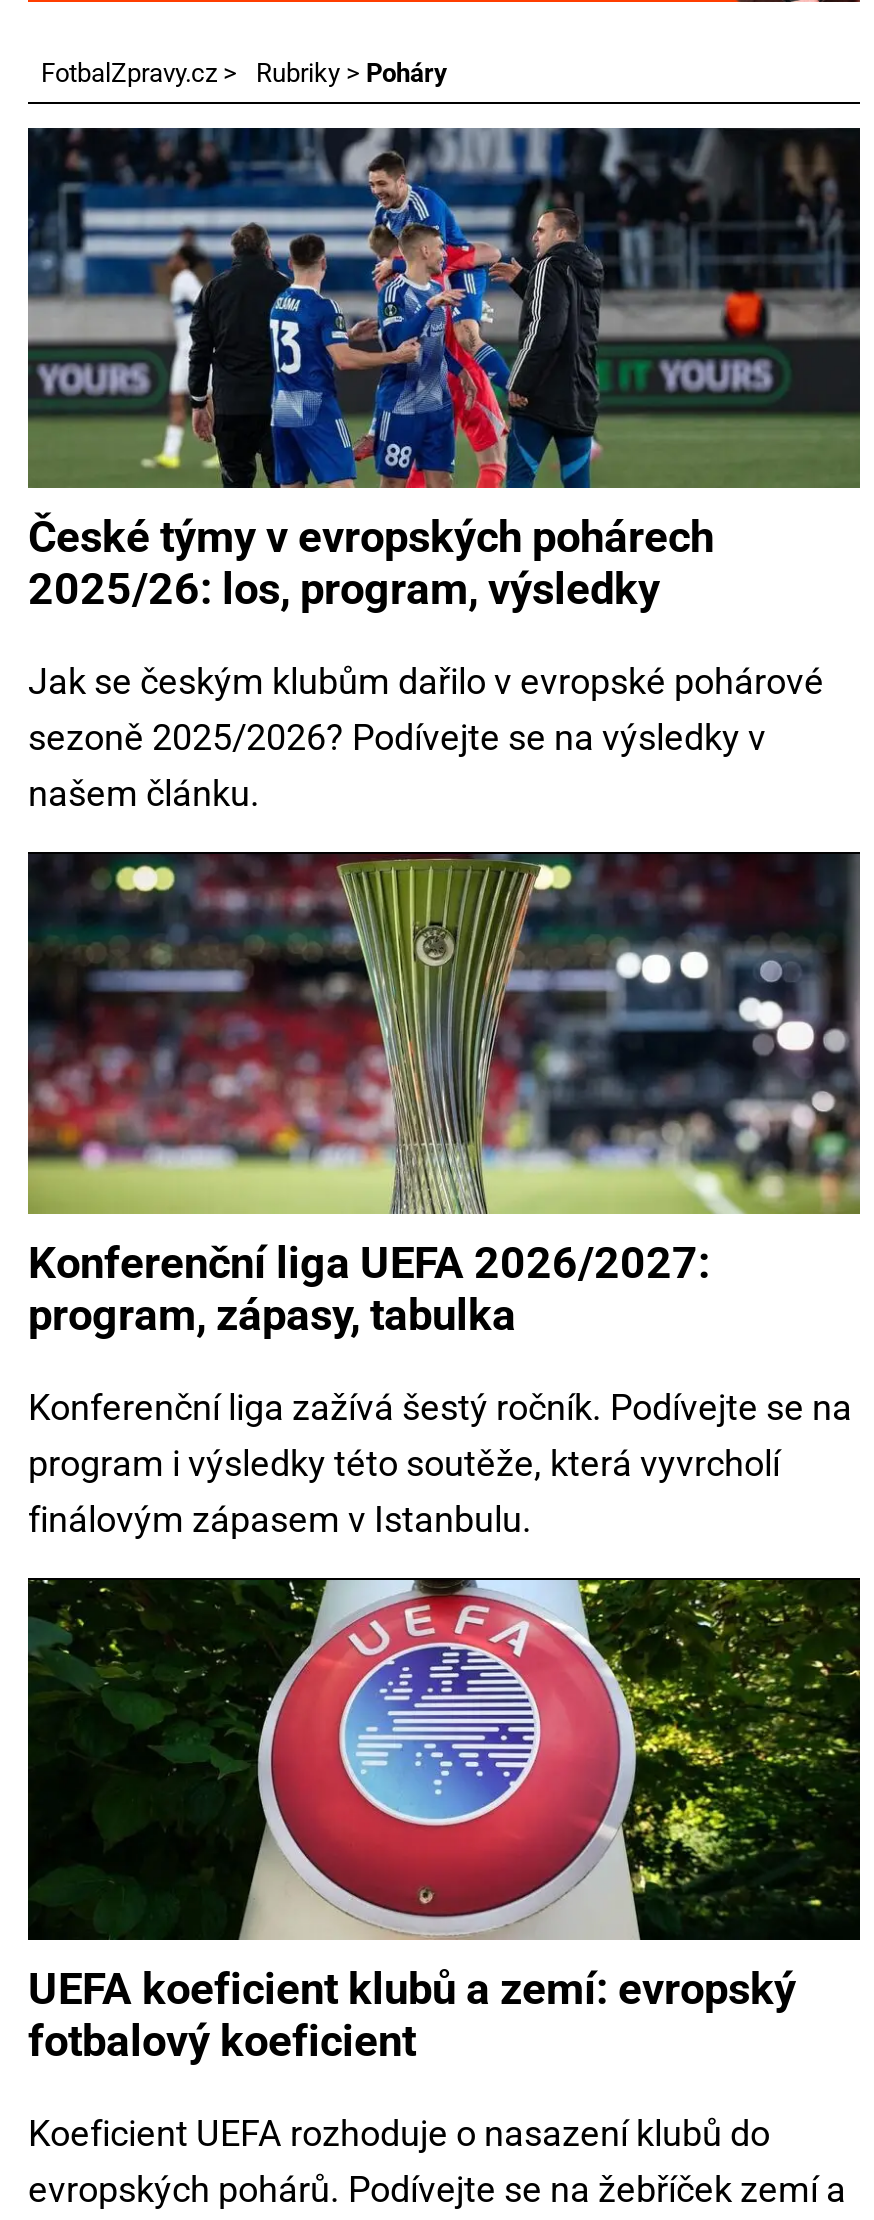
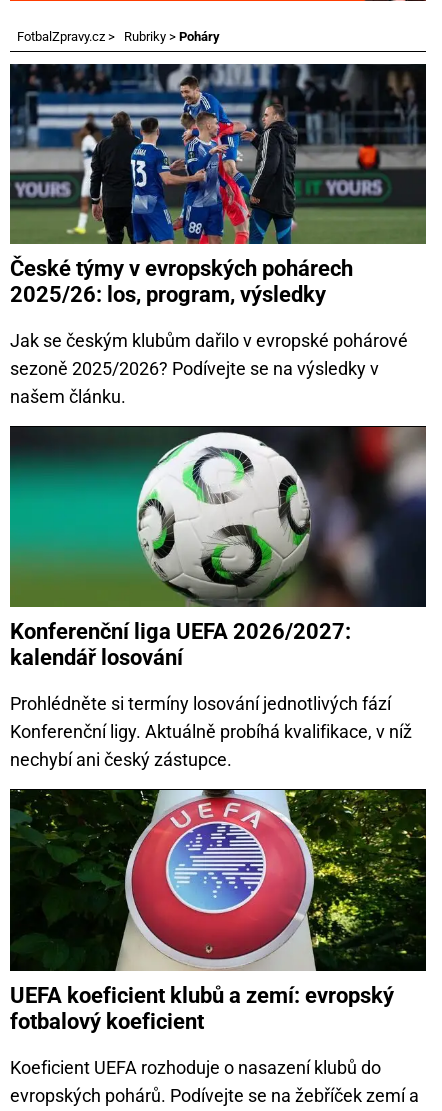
- [image]
- program, zápasy, tabulka
+ [image]
+ kalendář losování

- Konferenční liga zažívá šestý ročník. Podívejte se na
- program i výsledky této soutěže, která vyvrcholí
- finálovým zápasem v Istanbulu.
+ Prohlédněte si termíny losování jednotlivých fází
+ Konferenční ligy. Aktuálně probíhá kvalifikace, v níž
+ nechybí ani český zástupce.
